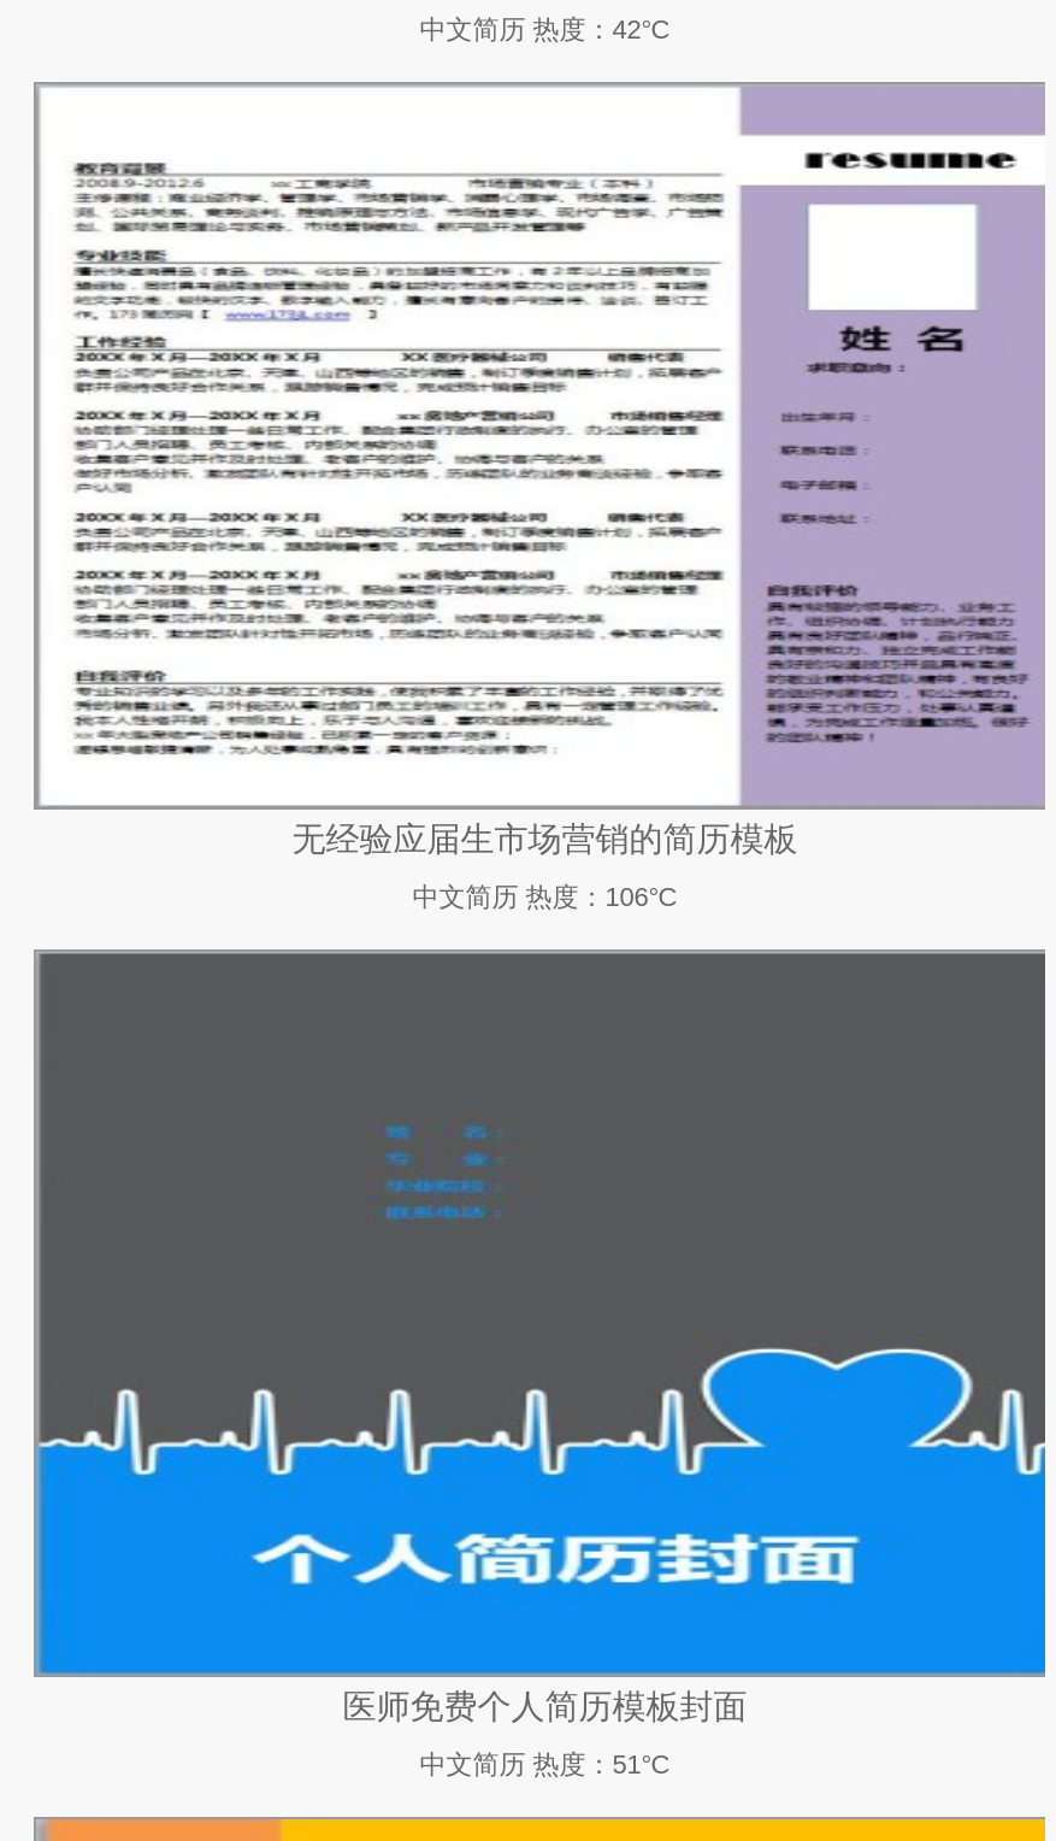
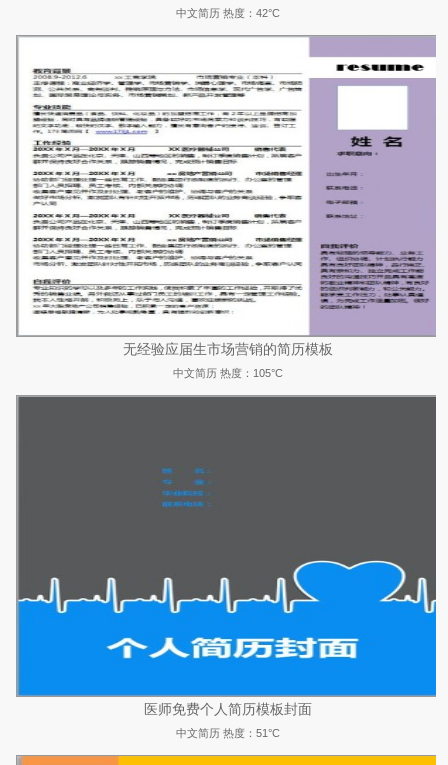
- 中文简历热度：106°C
+ 中文简历热度：105°C
